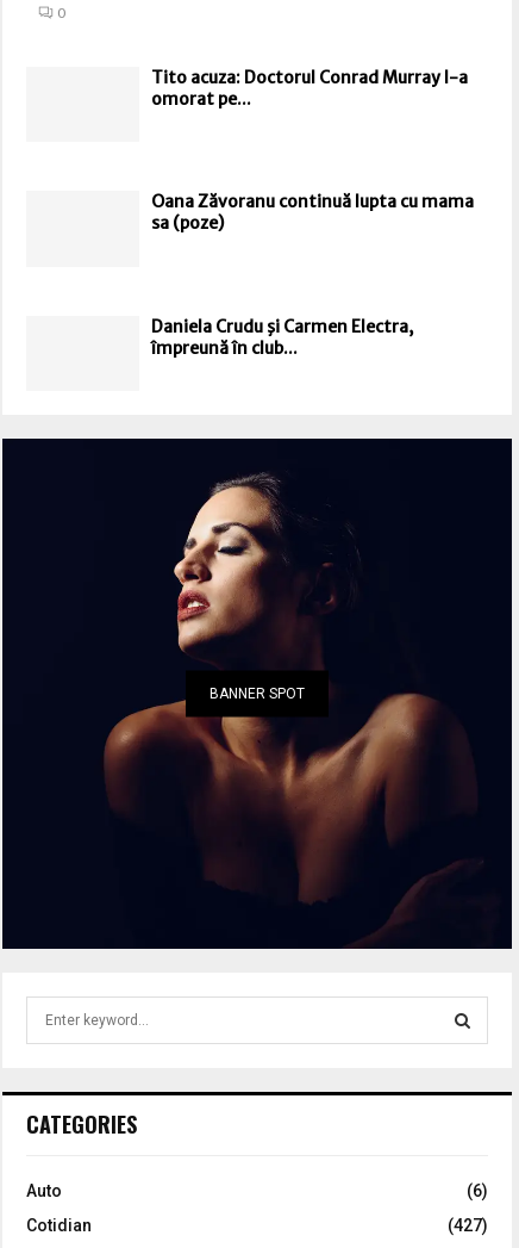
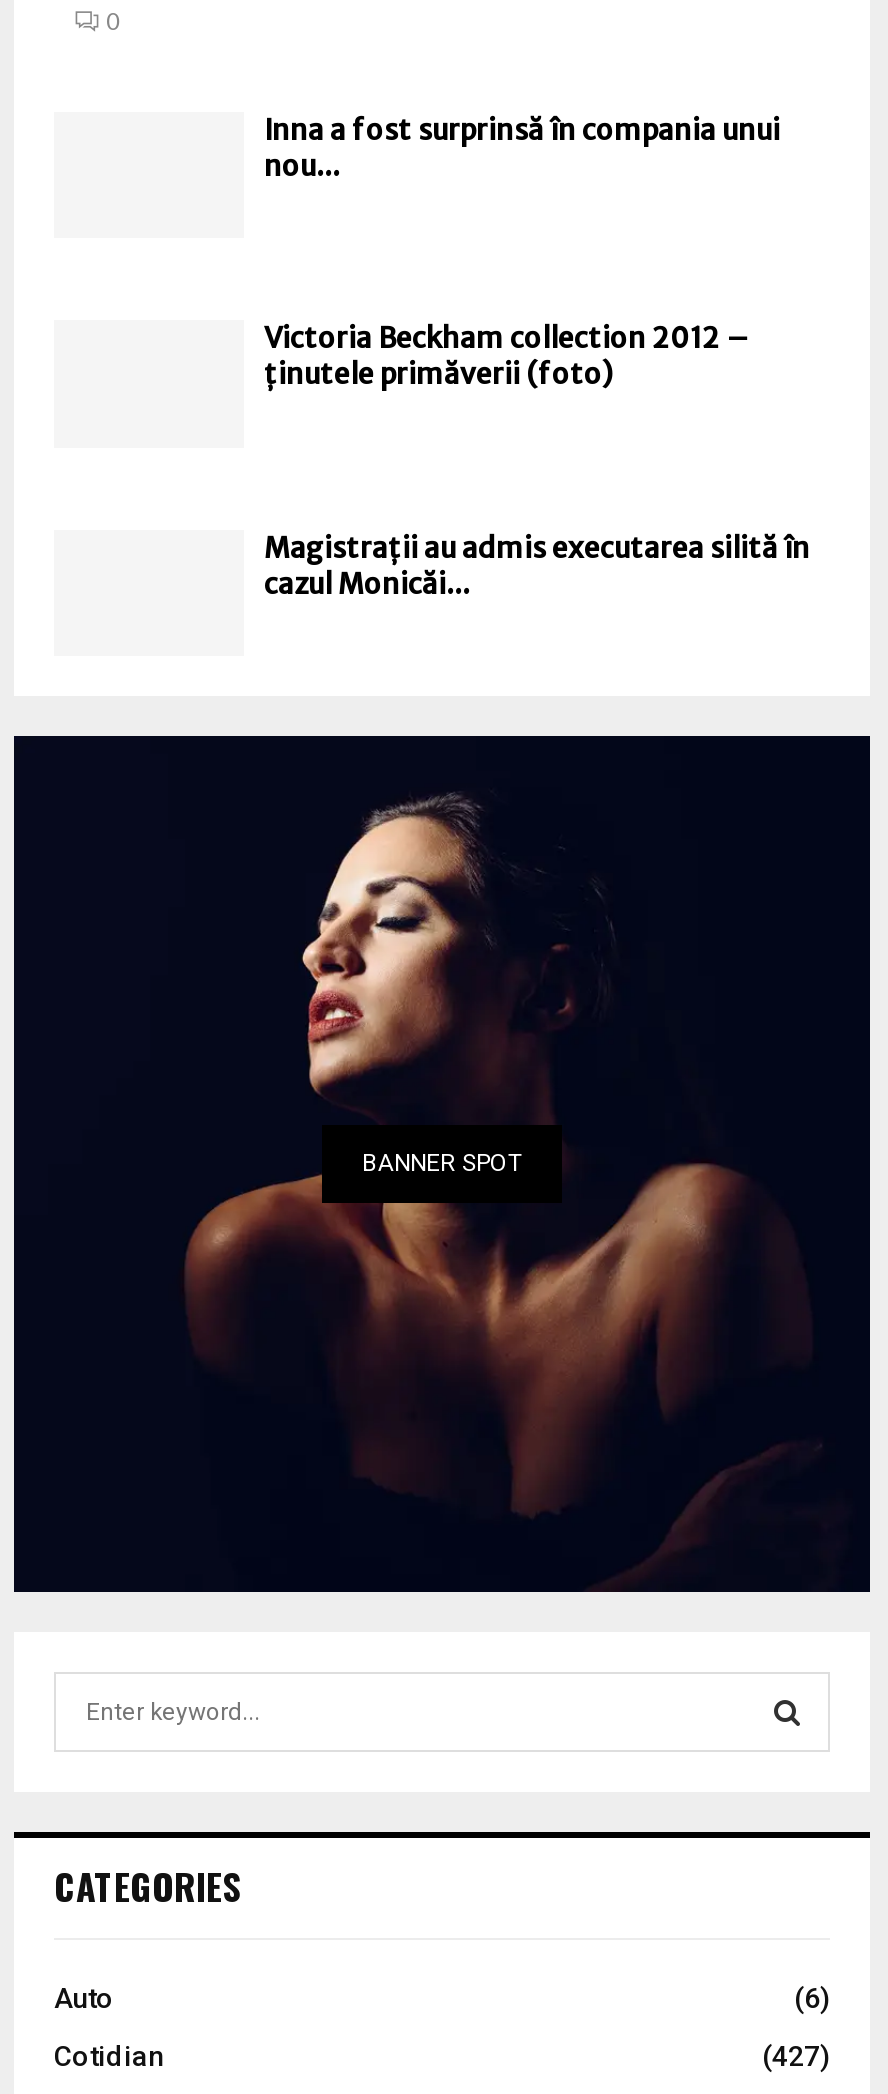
- Tito acuza: Doctorul Conrad Murray l-a
- omorat pe...
+ Inna a fost surprinsă în compania unui
+ nou...

- Oana Zăvoranu continuă lupta cu mama
- sa (poze)
+ Victoria Beckham collection 2012 –
+ ținutele primăverii (foto)

- Daniela Crudu şi Carmen Electra,
- împreună în club...
+ Magistrații au admis executarea silită în
+ cazul Monicăi...
